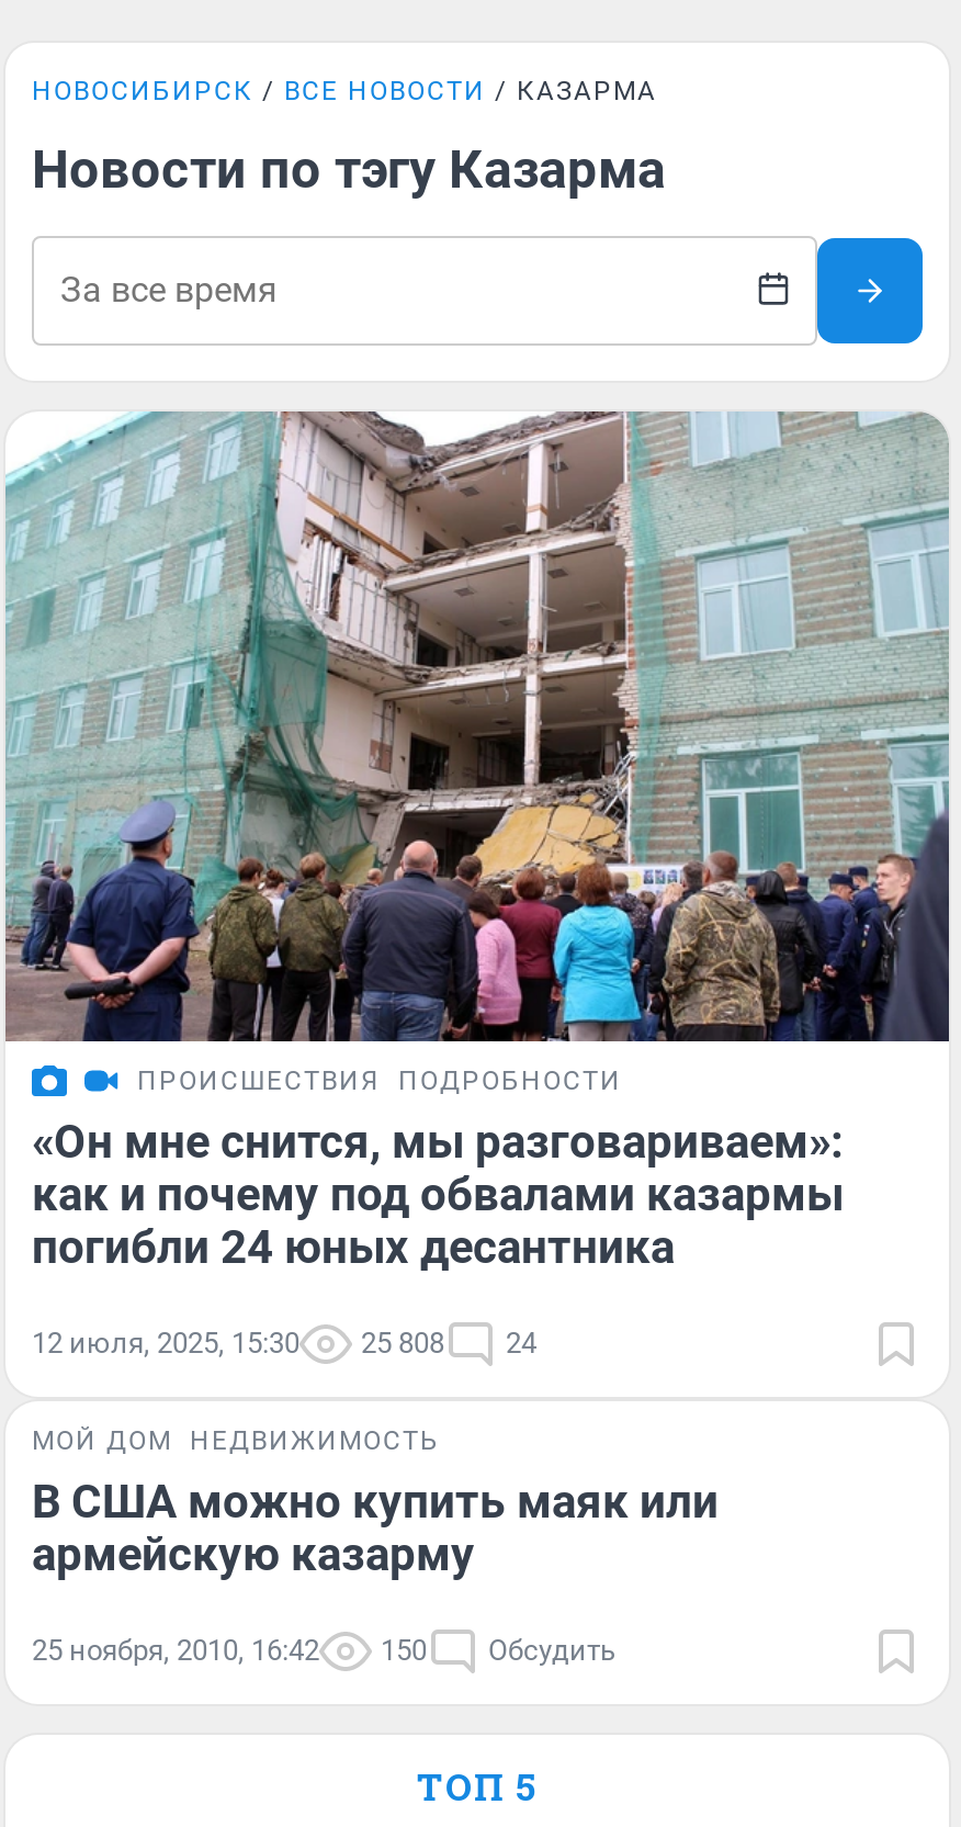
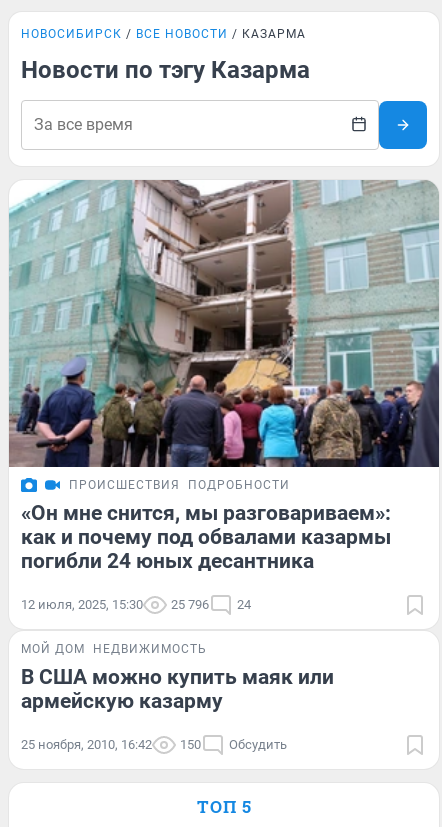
- 12 июля, 2025, 15:30 25 808 24
+ 12 июля, 2025, 15:30 25 796 24
